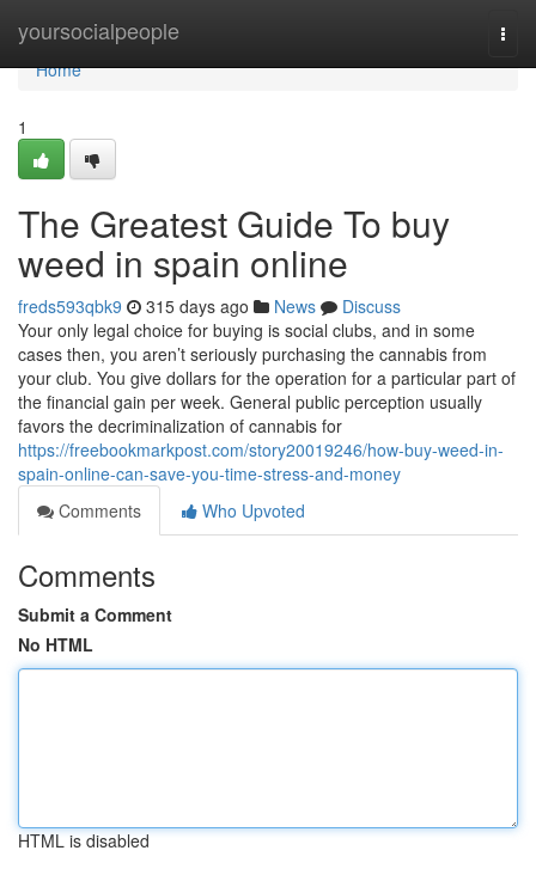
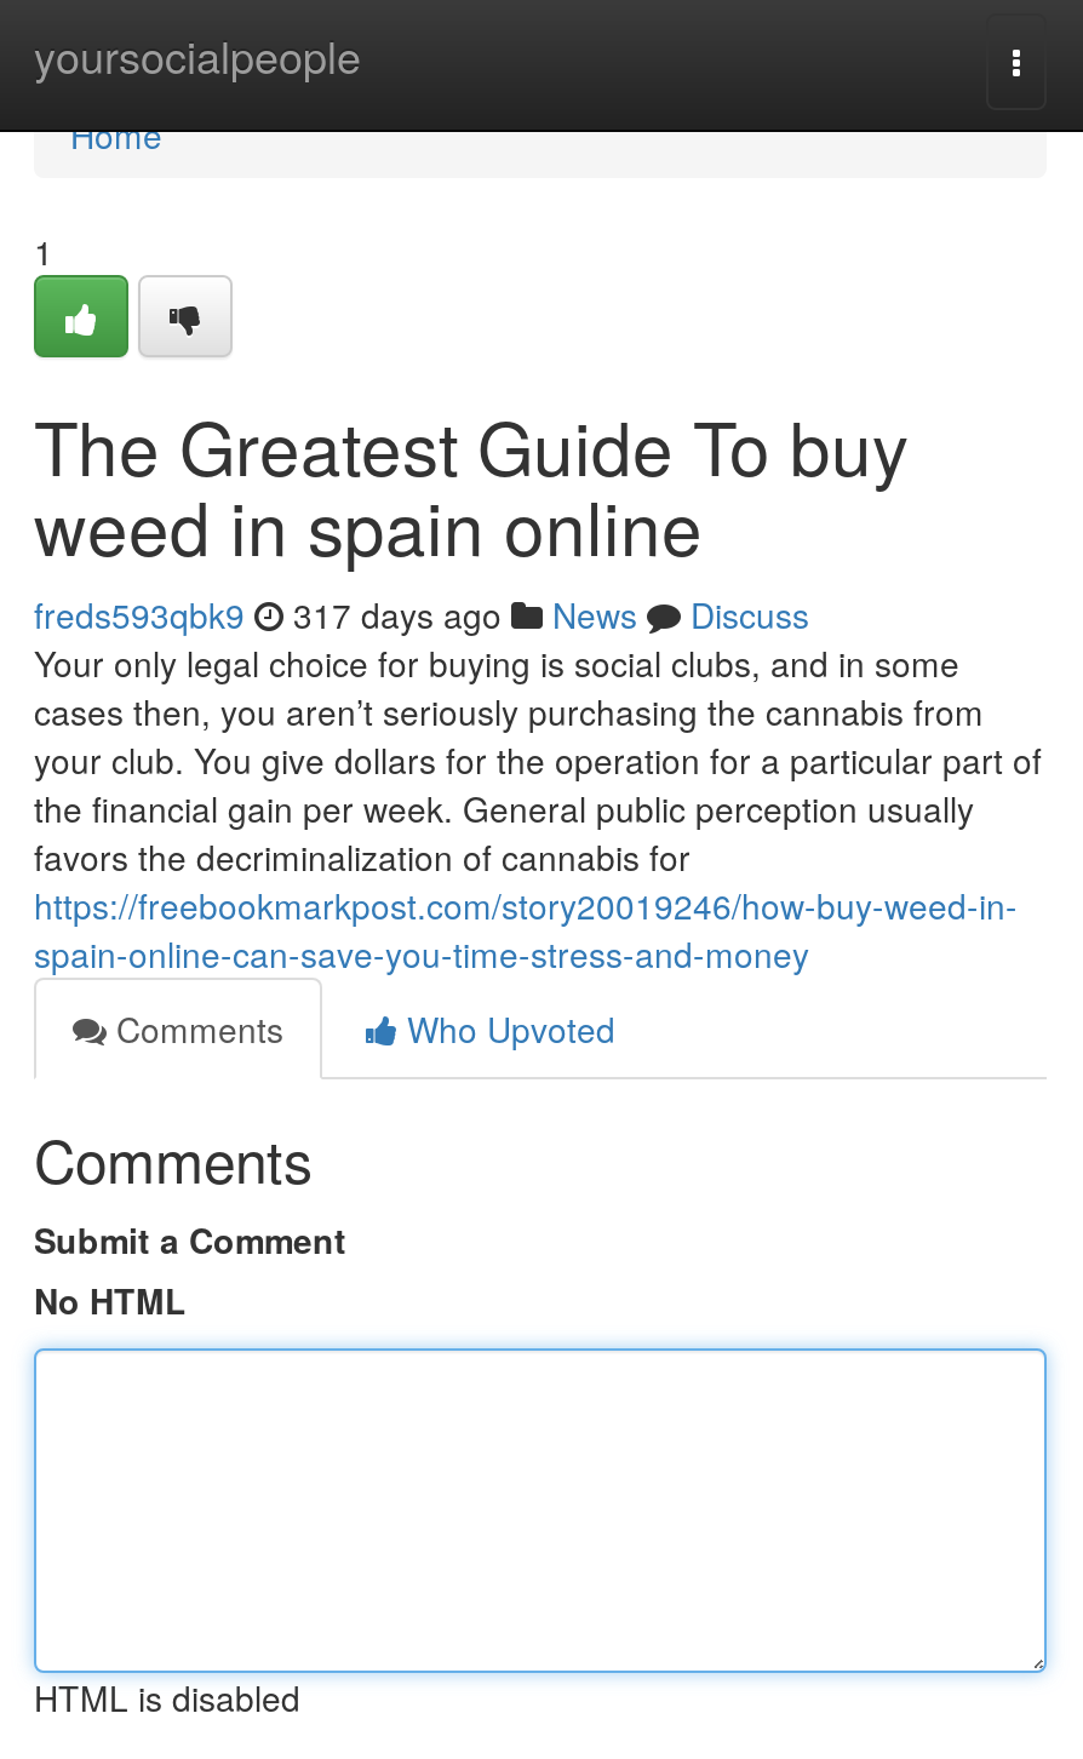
- freds593qbk9 315 days ago News Discuss
+ freds593qbk9 317 days ago News Discuss
